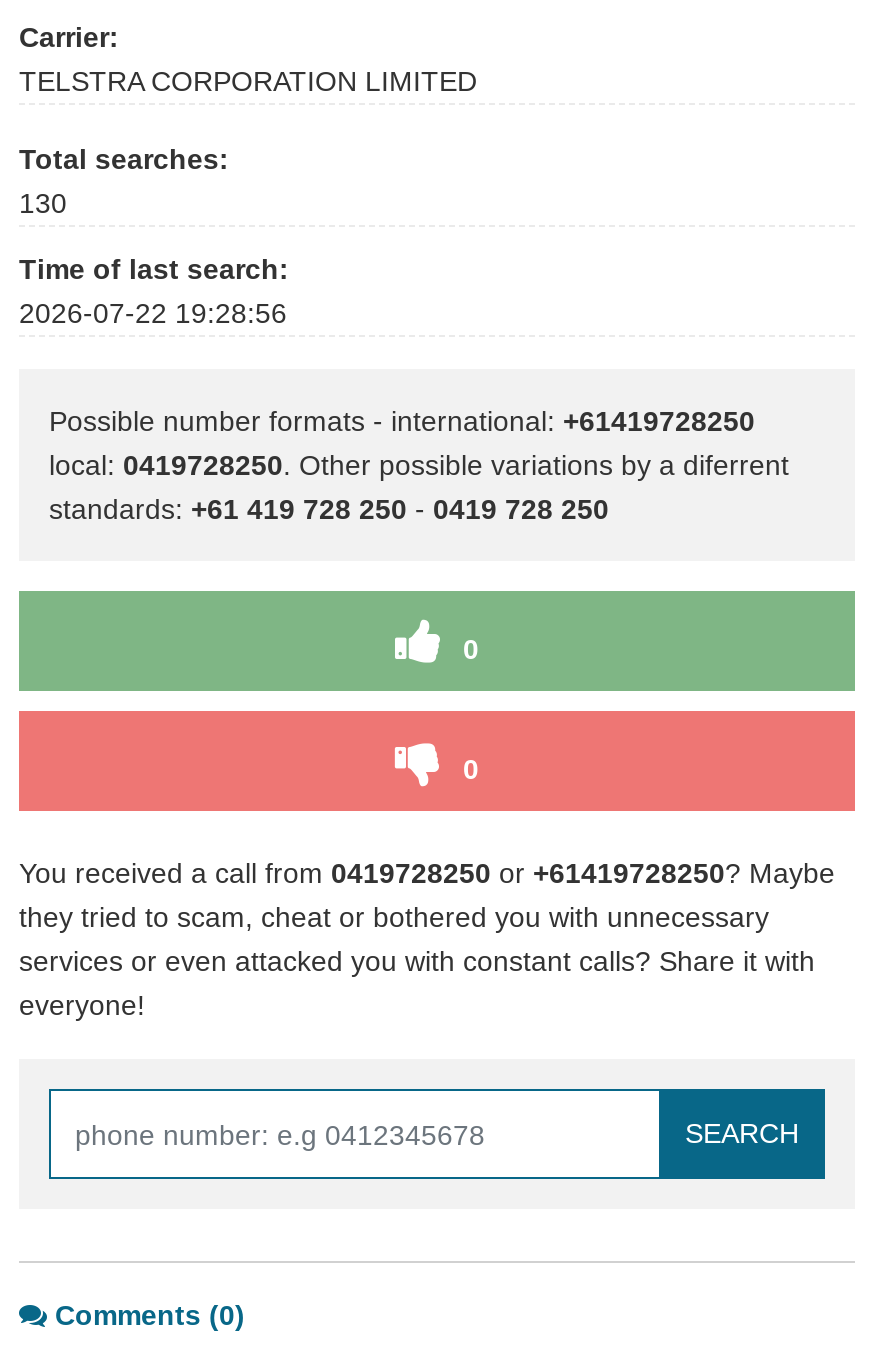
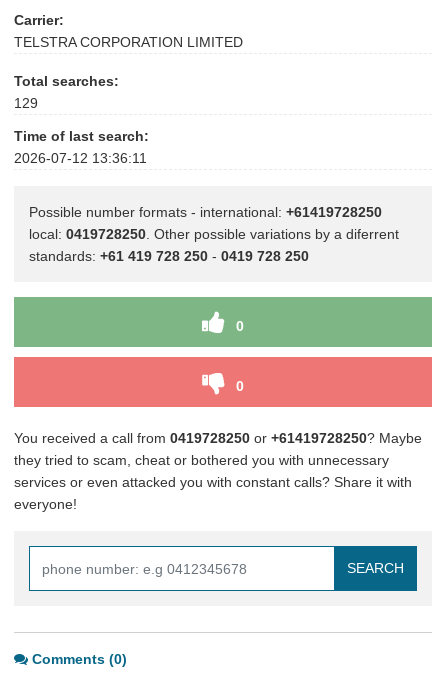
- 130
+ 129

- 2026-07-22 19:28:56
+ 2026-07-12 13:36:11
